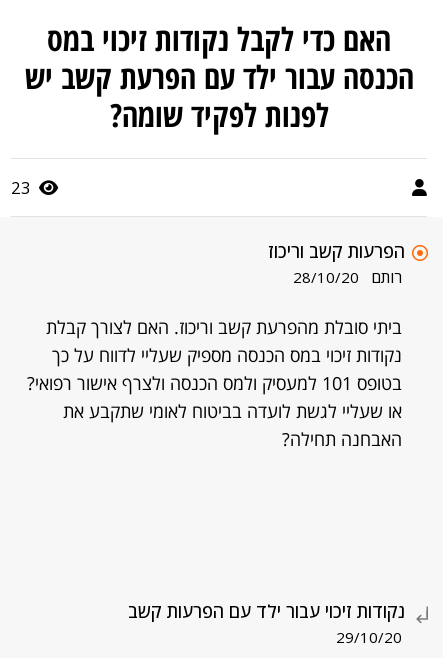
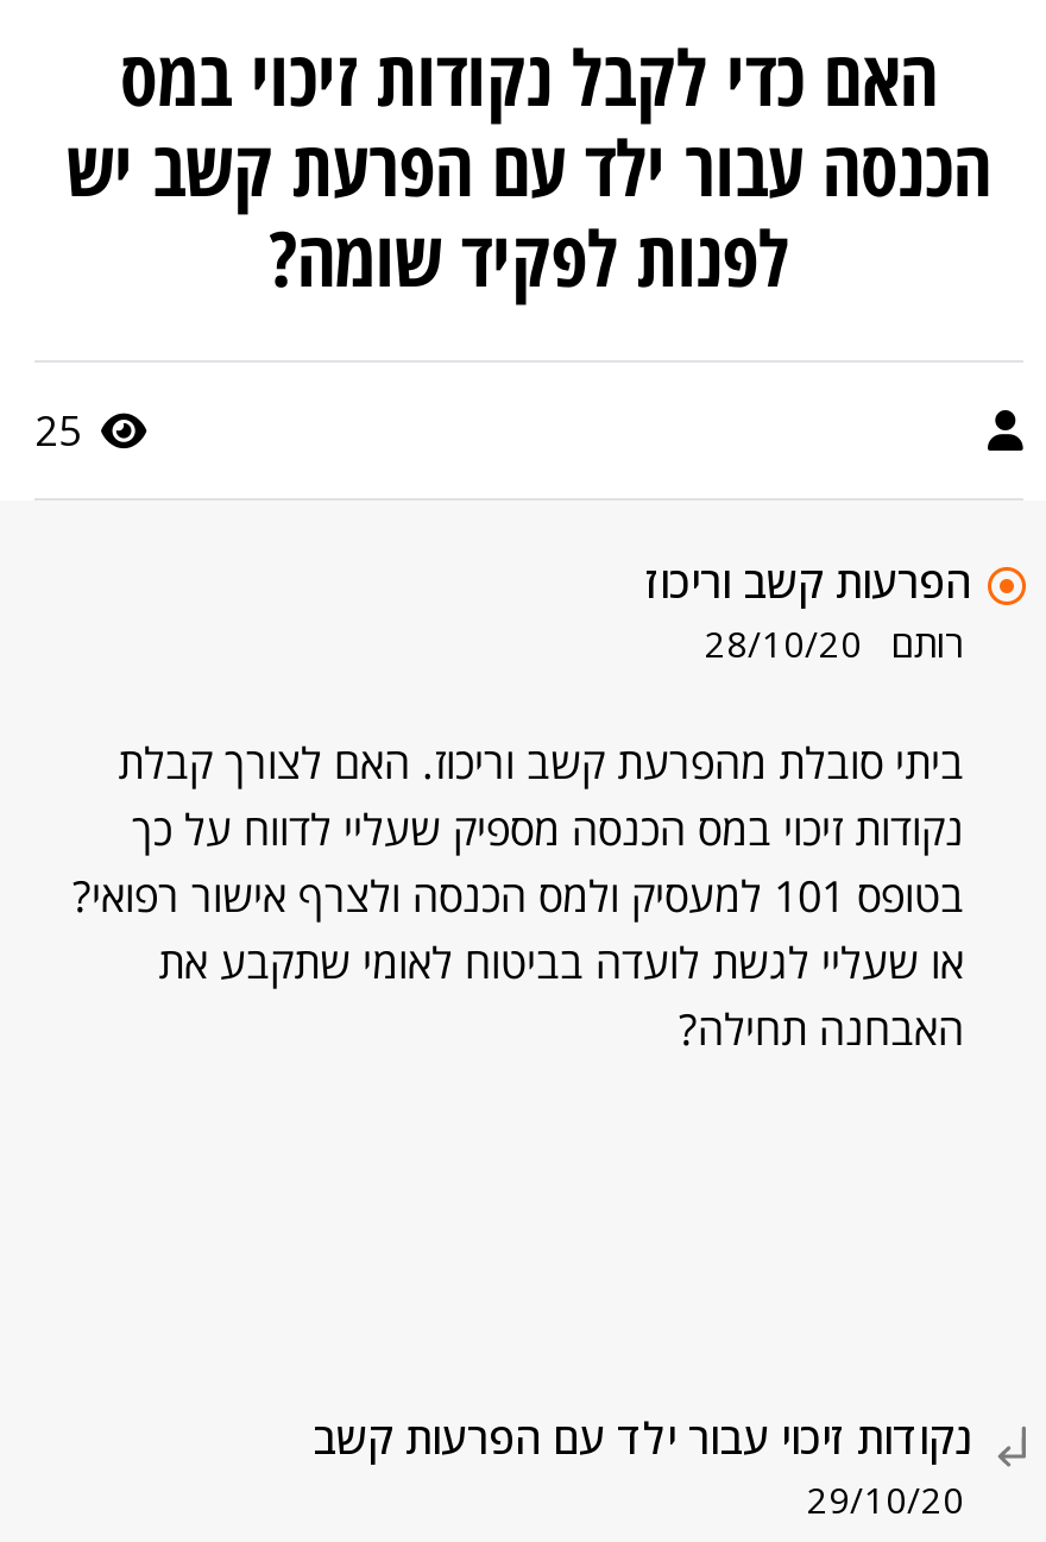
- 23
+ 25
